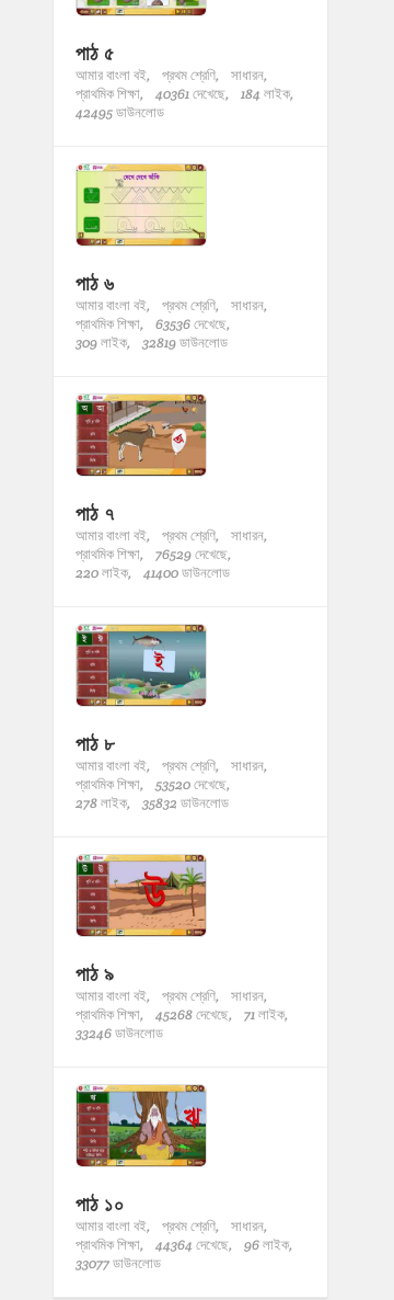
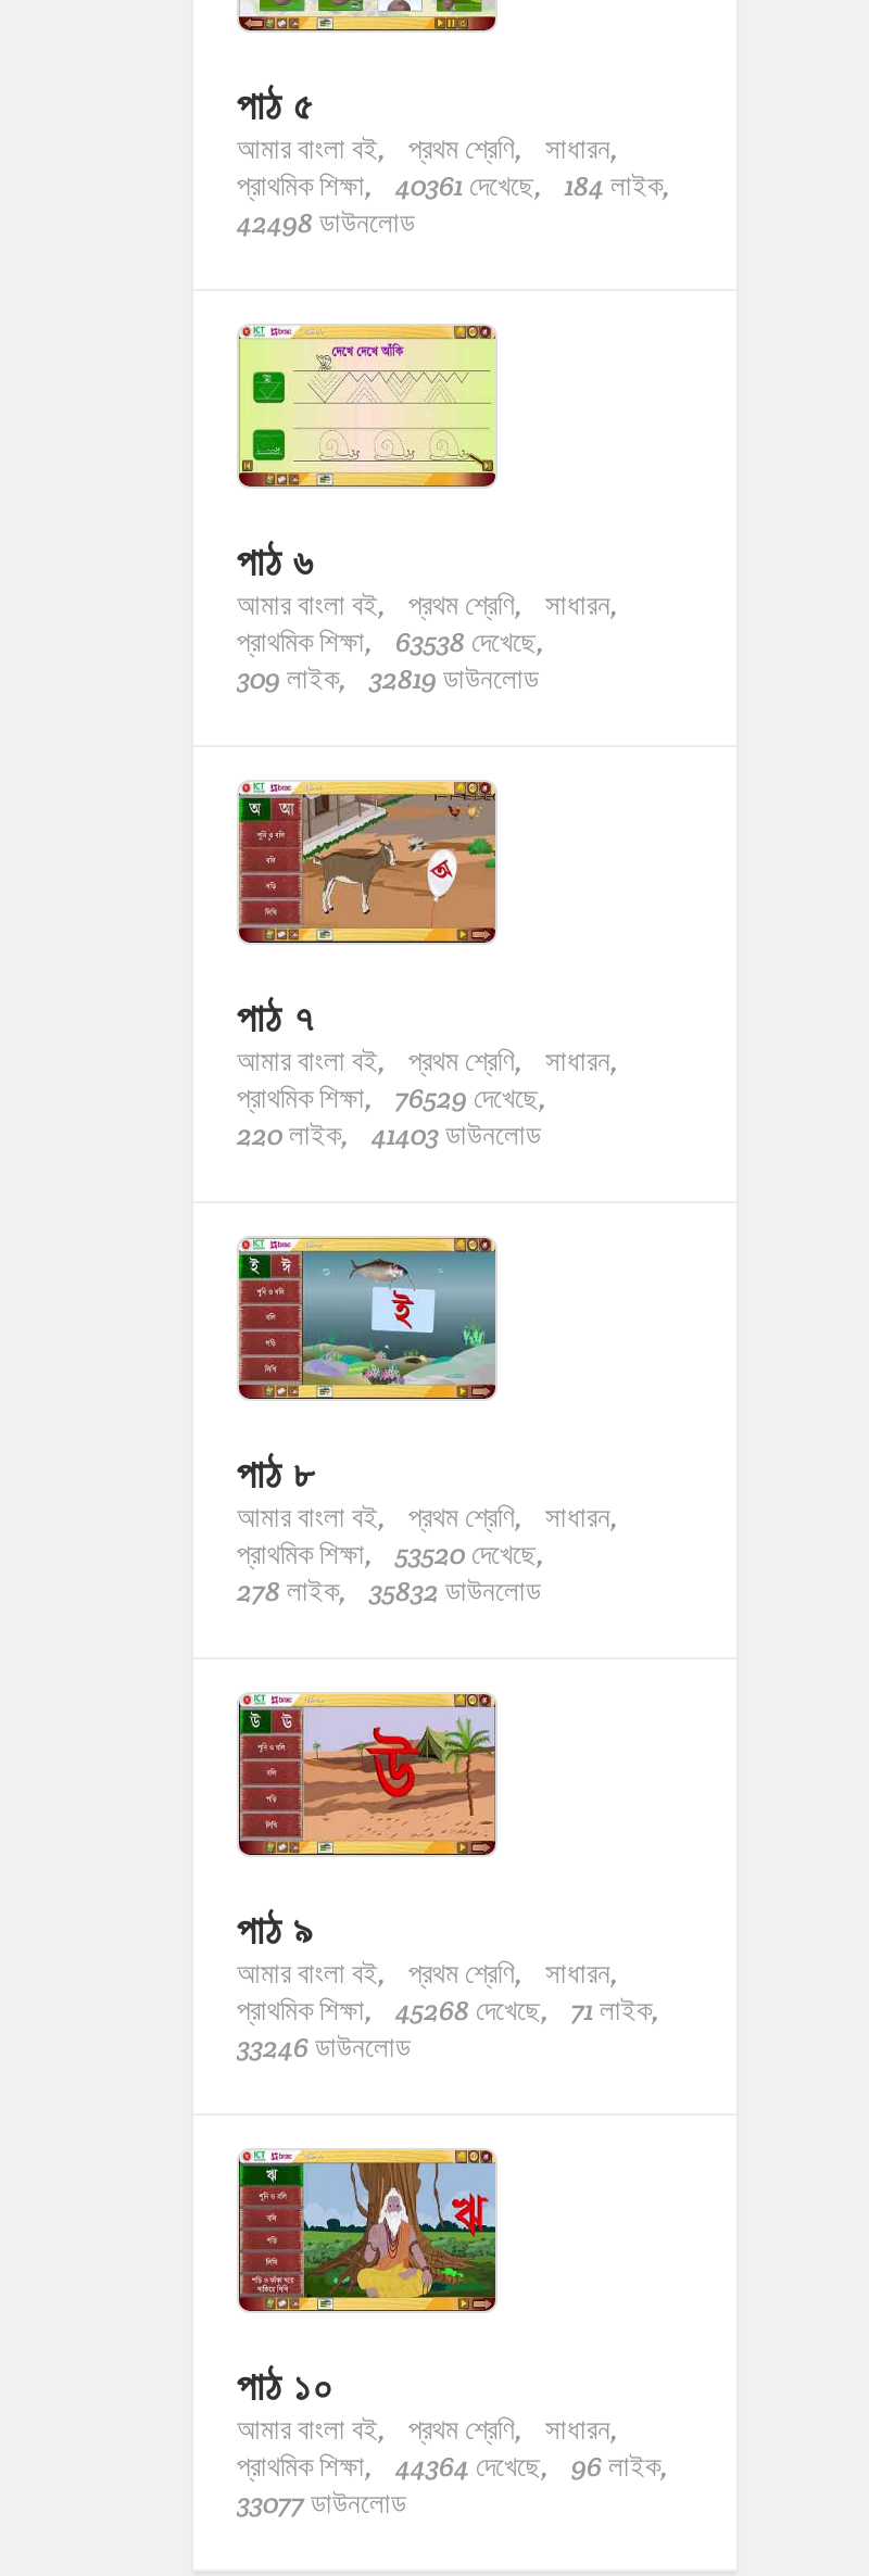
- 42495 ডাউনলোড
+ 42498 ডাউনলোড

- প্রাথমিক শিক্ষা, 63536 দেখেছে,
+ প্রাথমিক শিক্ষা, 63538 দেখেছে,

- 220 লাইক, 41400 ডাউনলোড
+ 220 লাইক, 41403 ডাউনলোড
